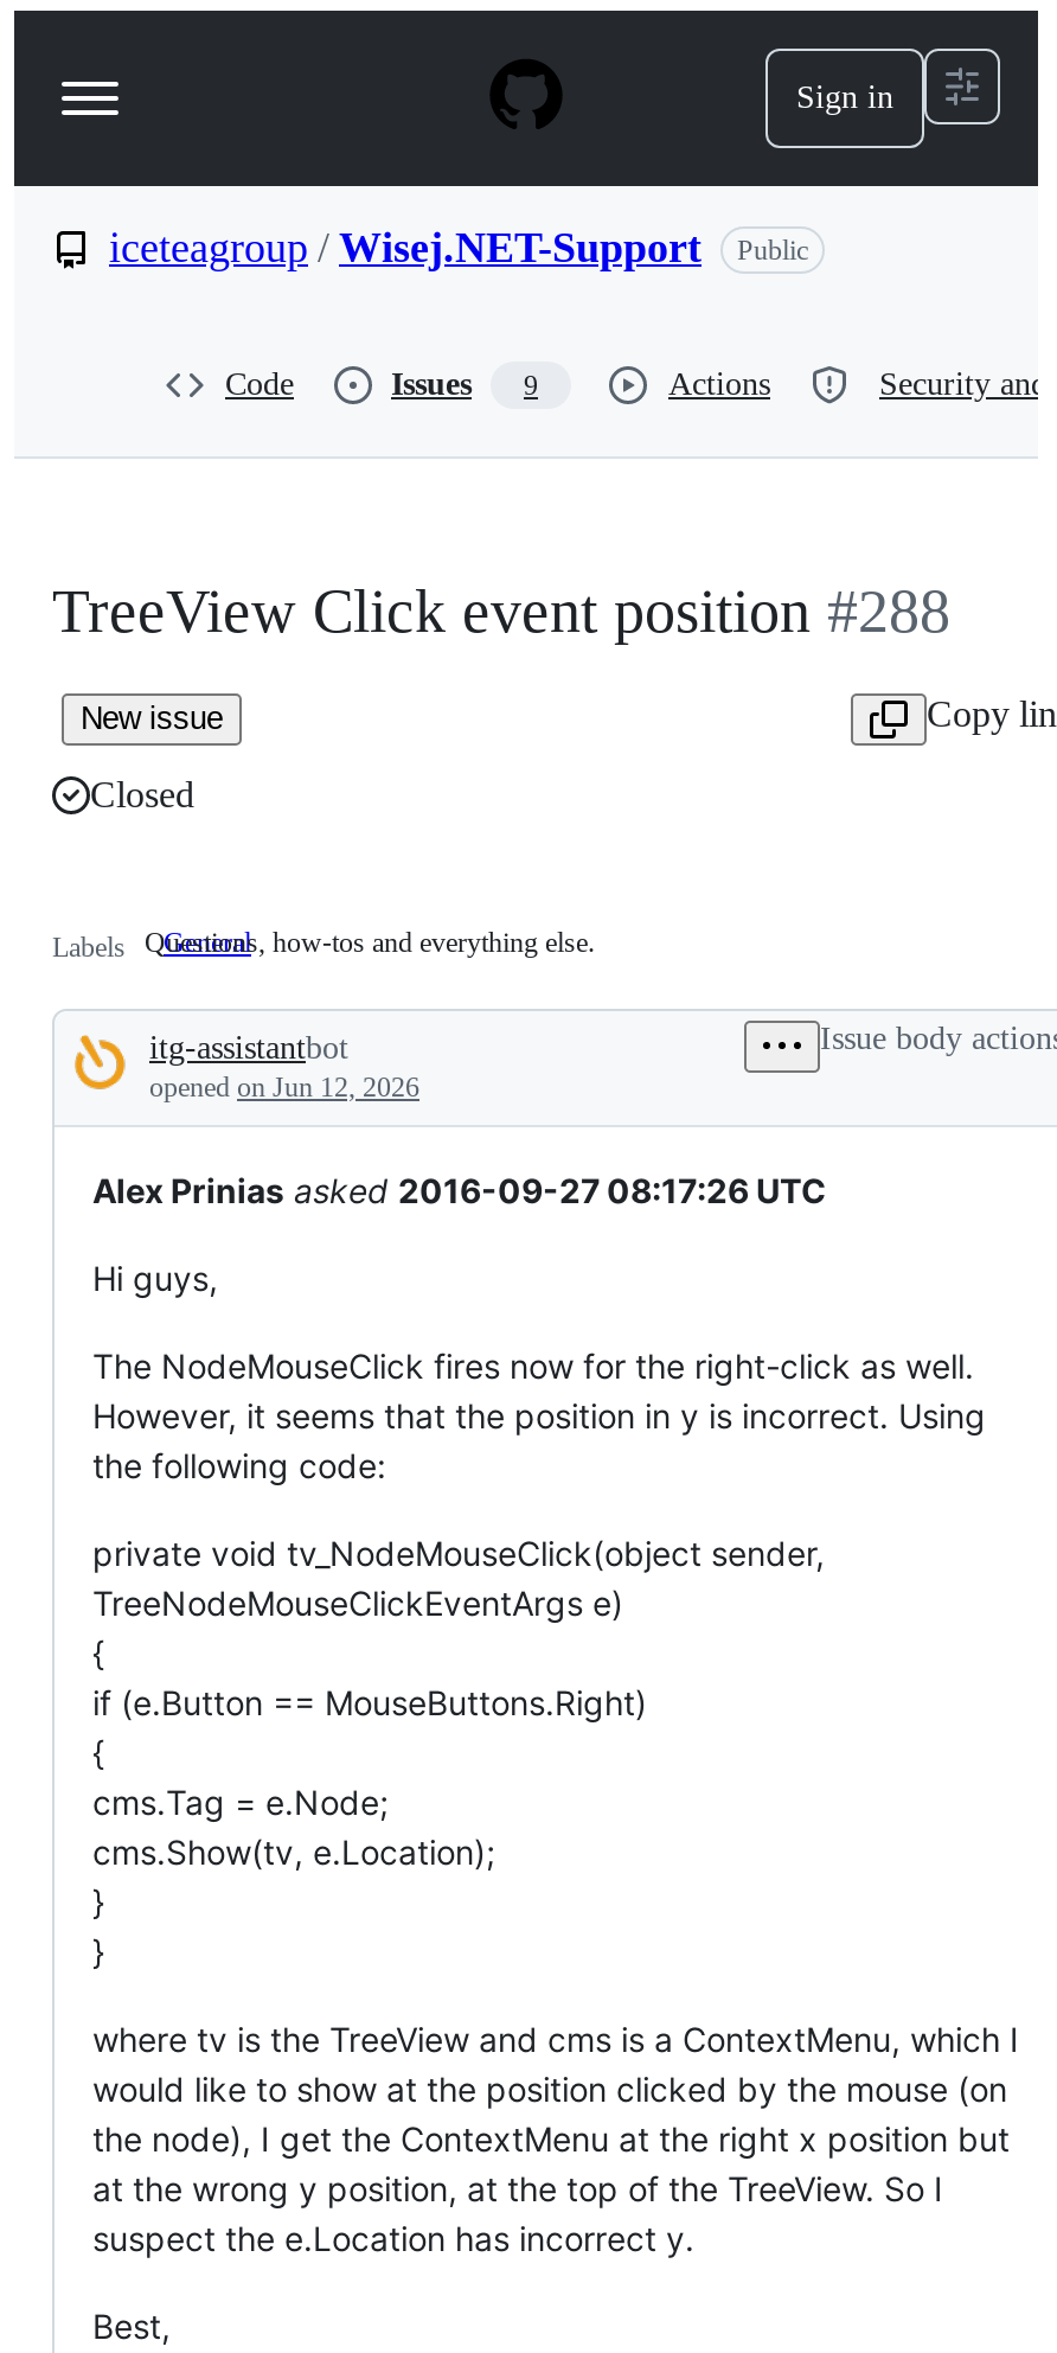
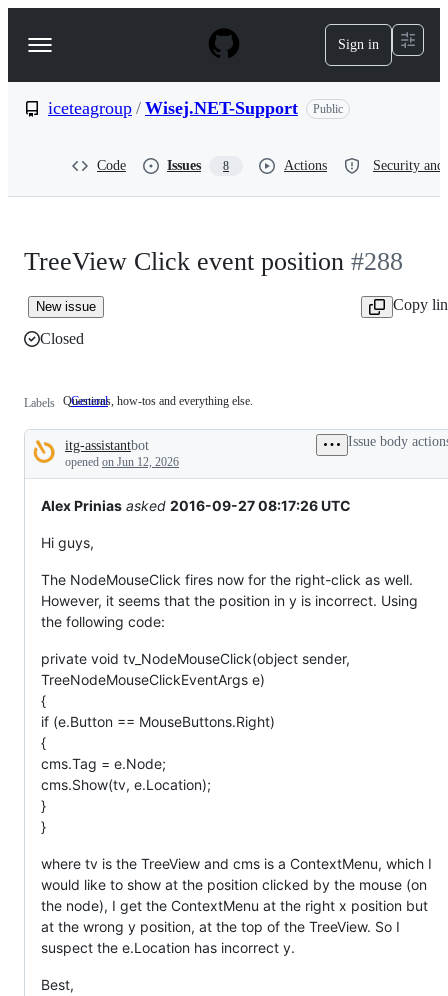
- Issues 9
+ Issues 8
